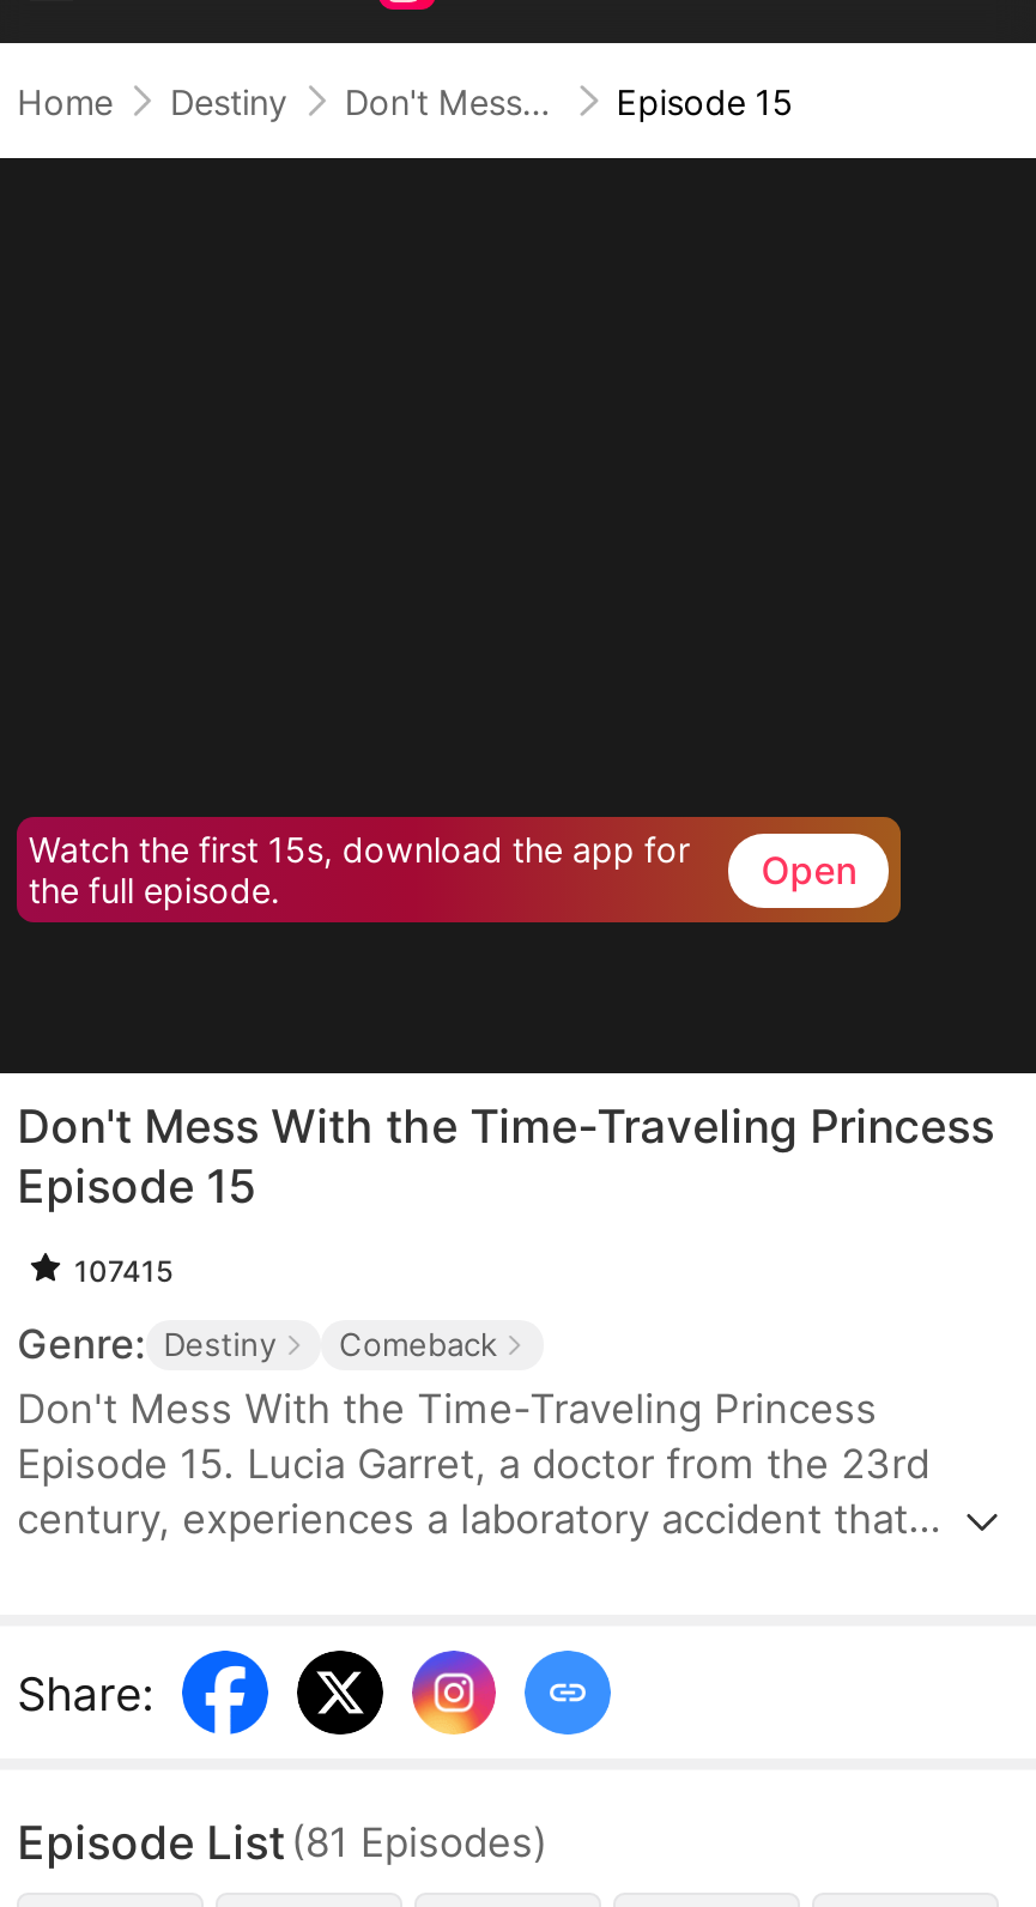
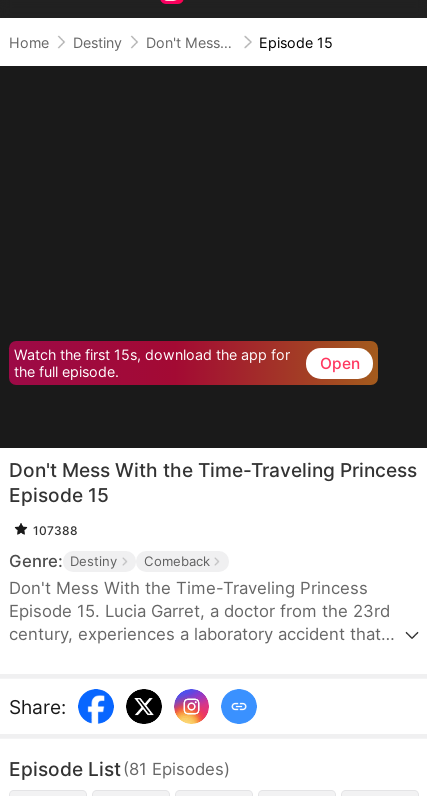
- 107415
+ 107388
